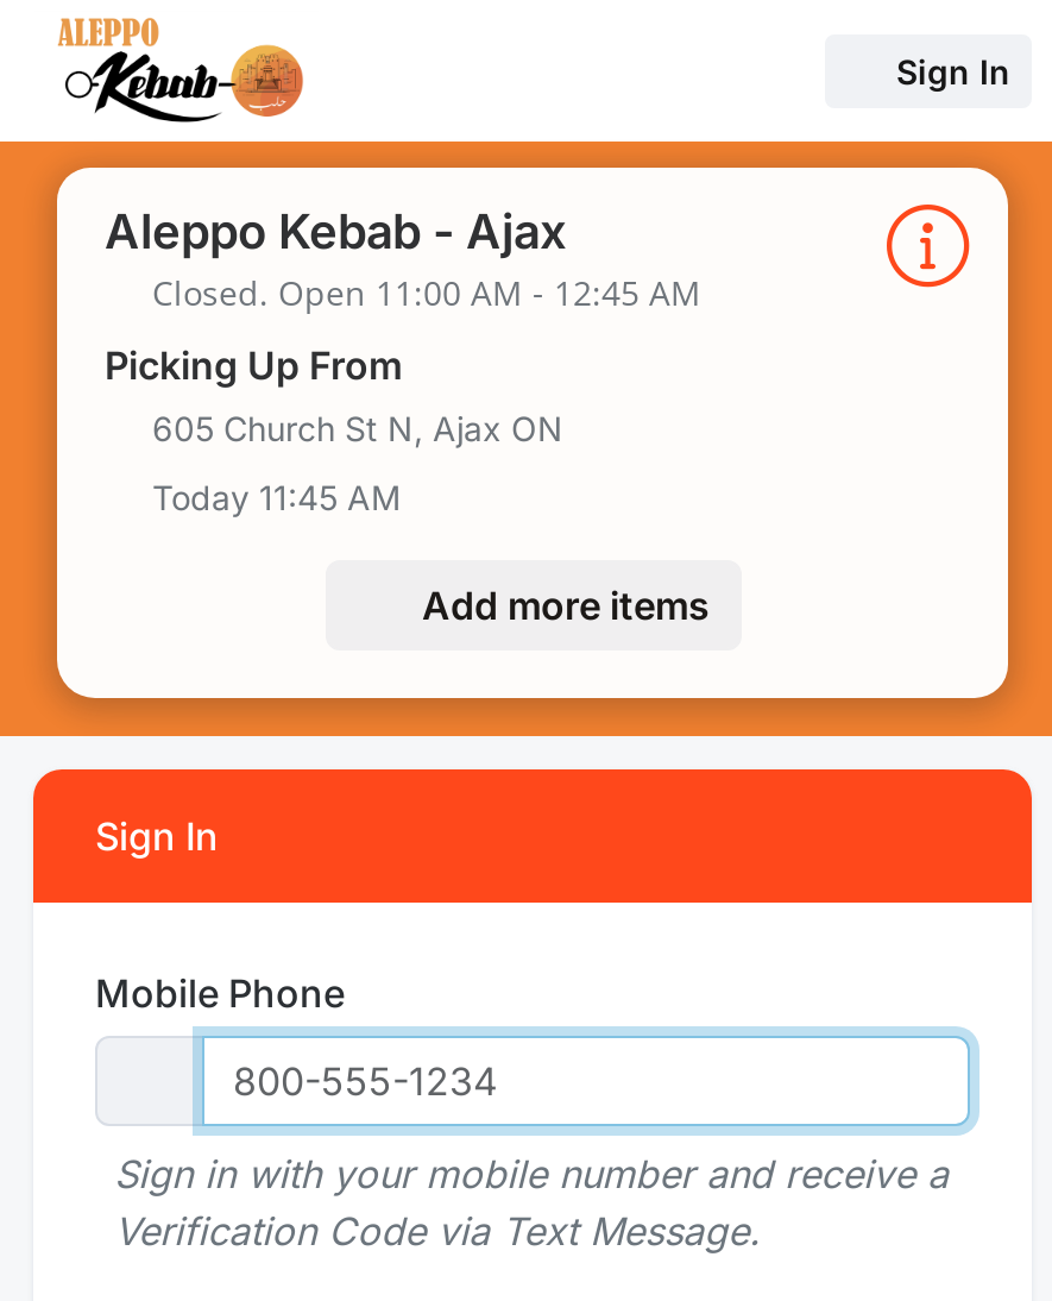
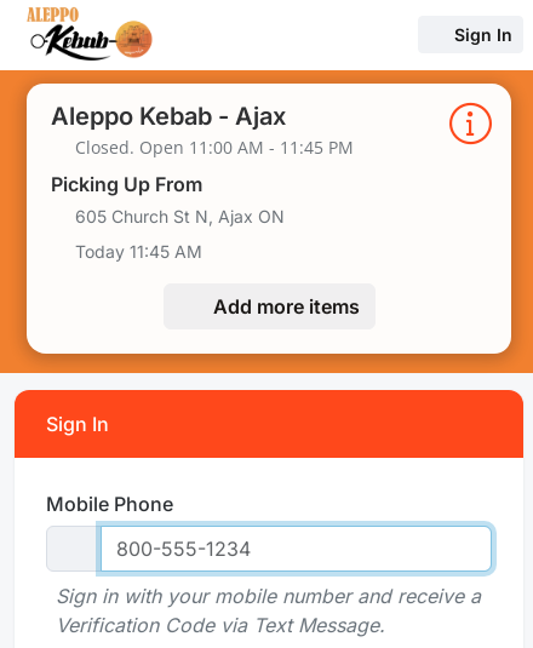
- Closed. Open 11:00 AM - 12:45 AM
+ Closed. Open 11:00 AM - 11:45 PM
